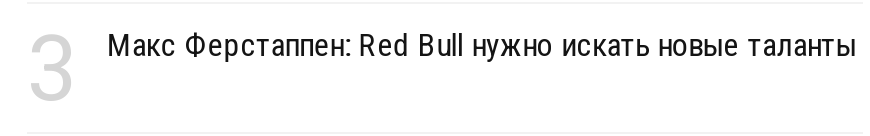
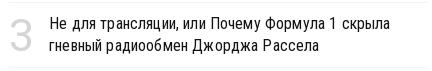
- Макс Ферстаппен: Red Bull нужно искать новые таланты
+ Не для трансляции, или Почему Формула 1 скрыла
+ гневный радиообмен Джорджа Рассела
